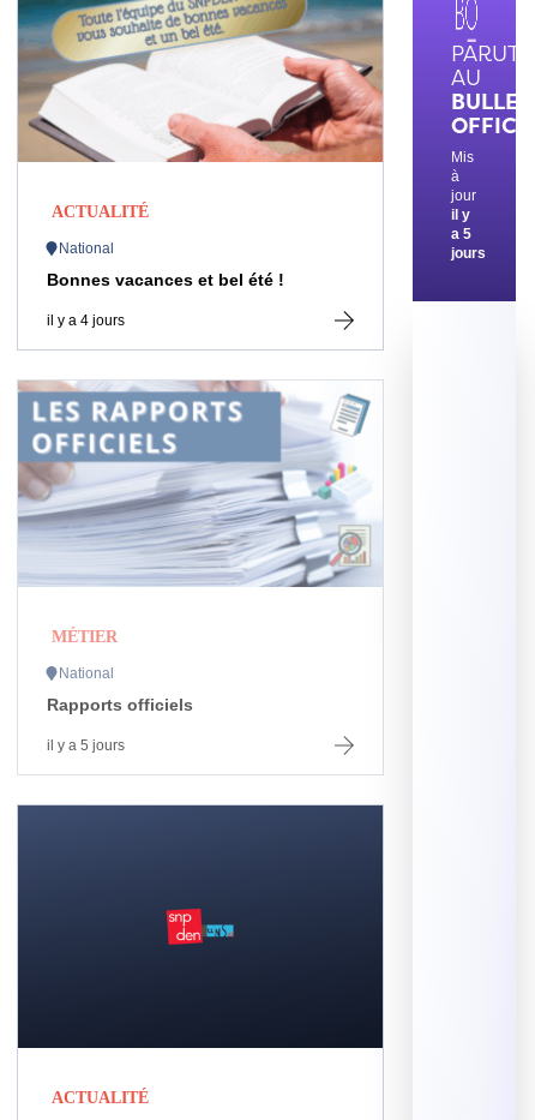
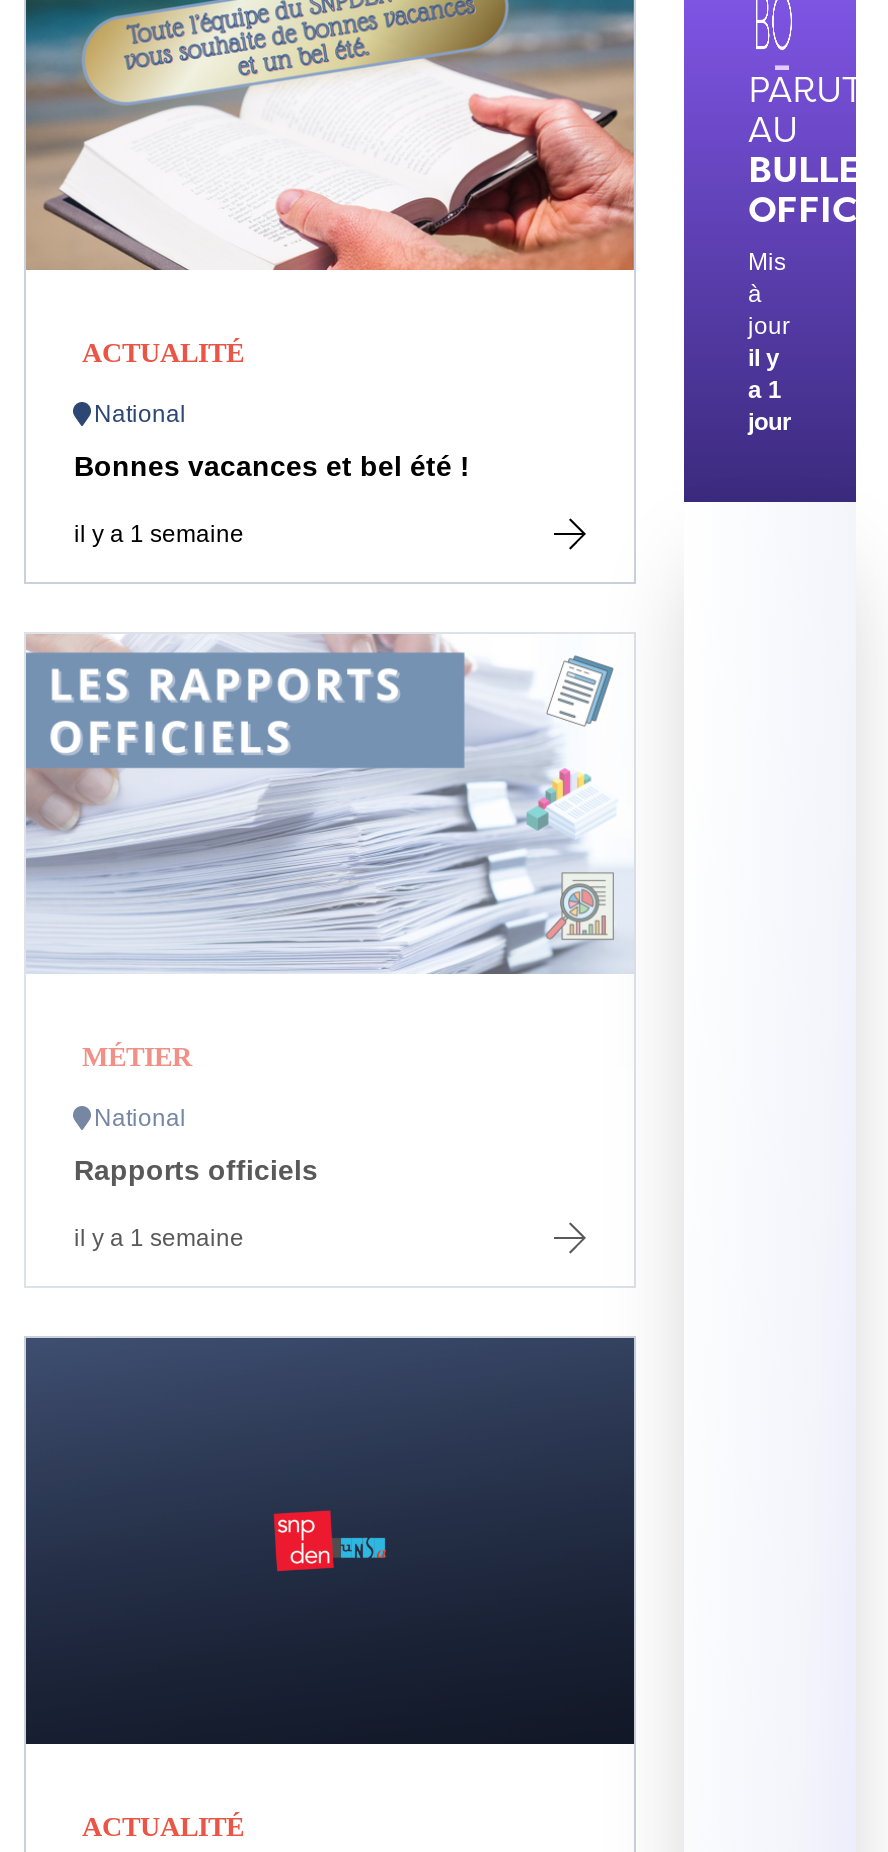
- a 5
- jours
+ a 1
+ jour

- il y a 4 jours
+ il y a 1 semaine

- il y a 5 jours
+ il y a 1 semaine
